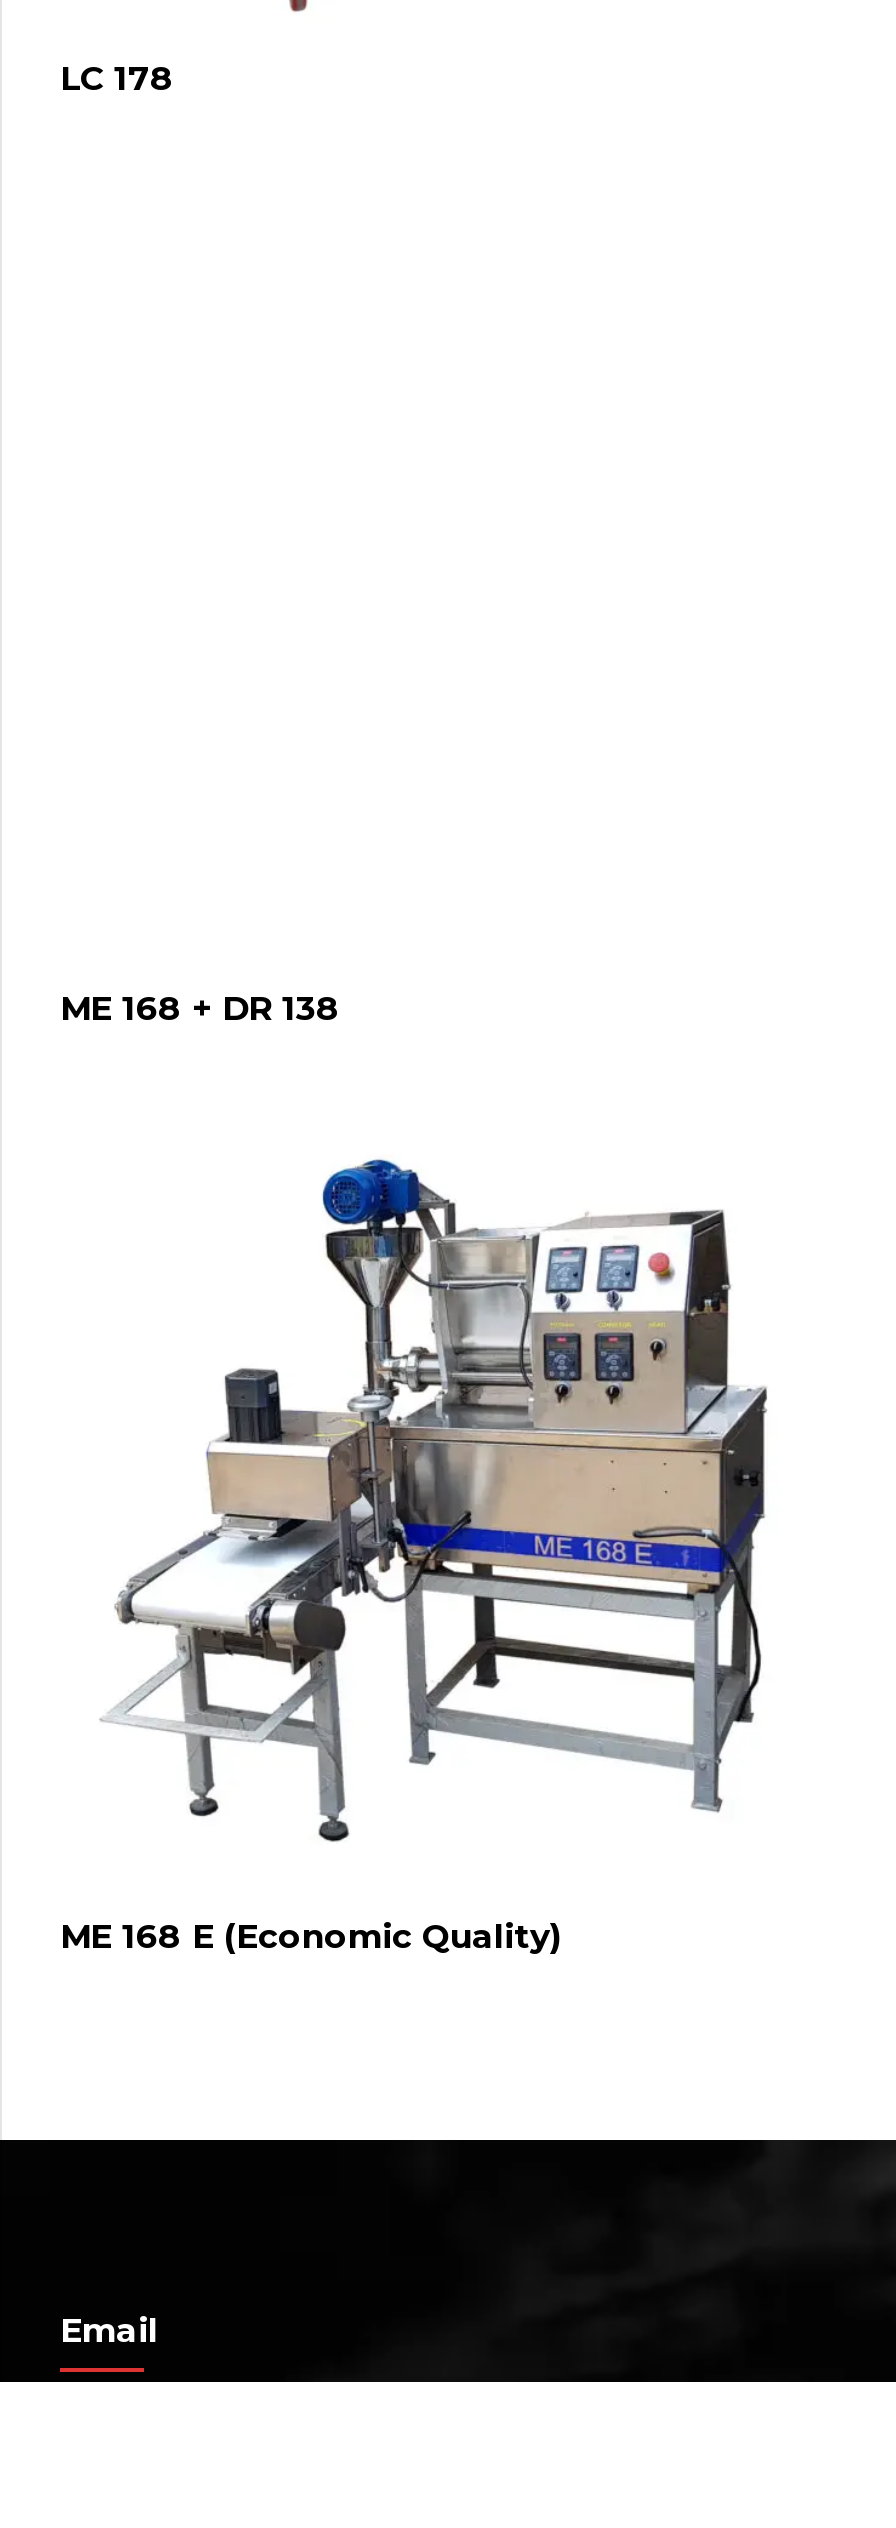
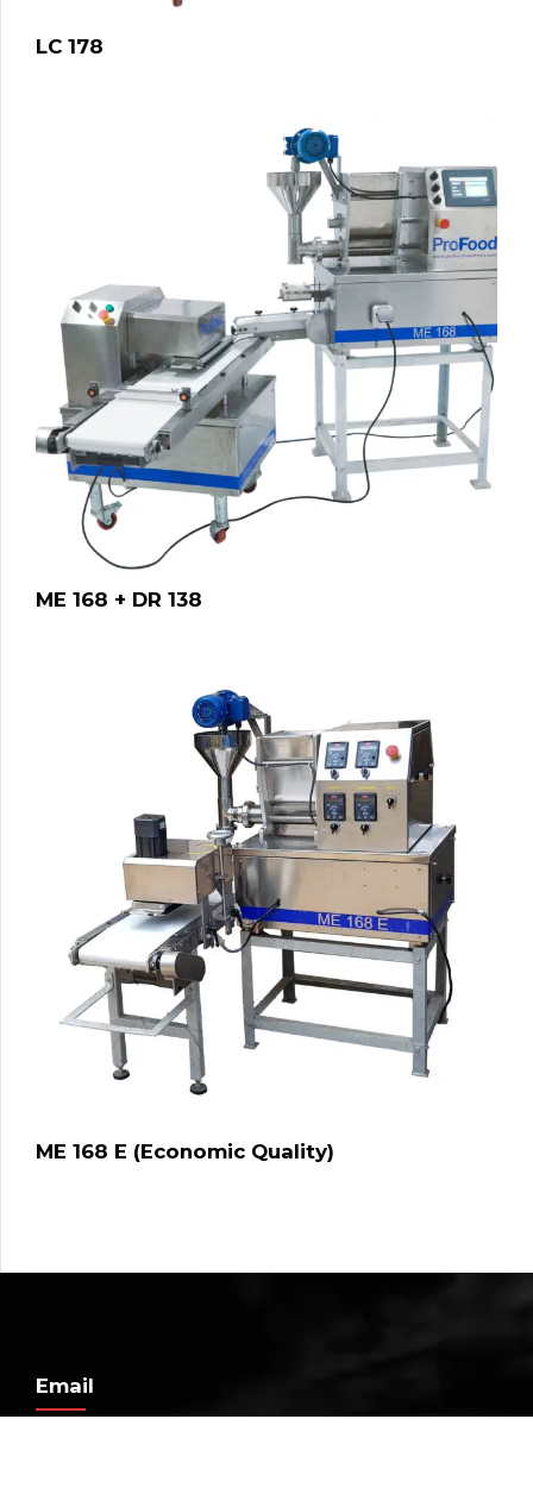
+ [image]
